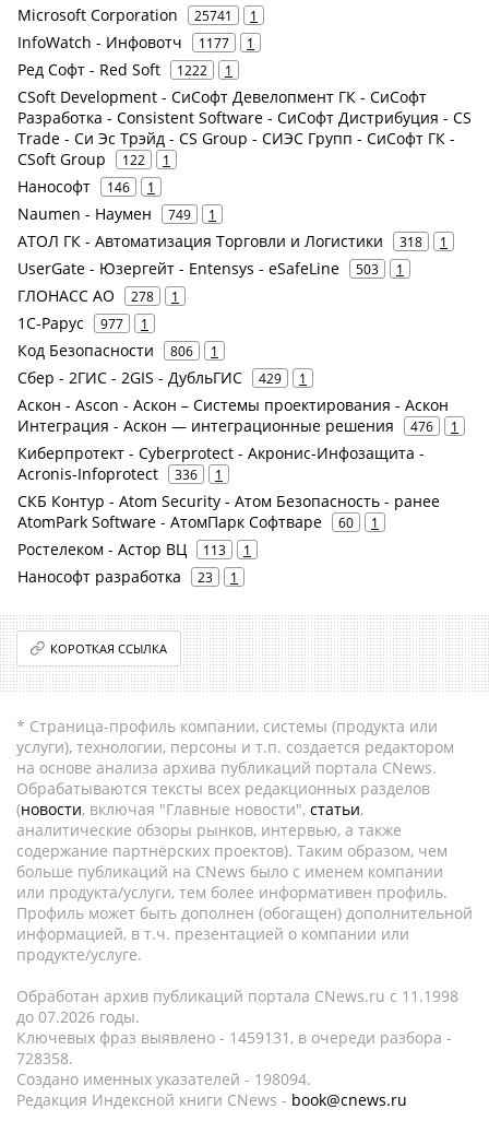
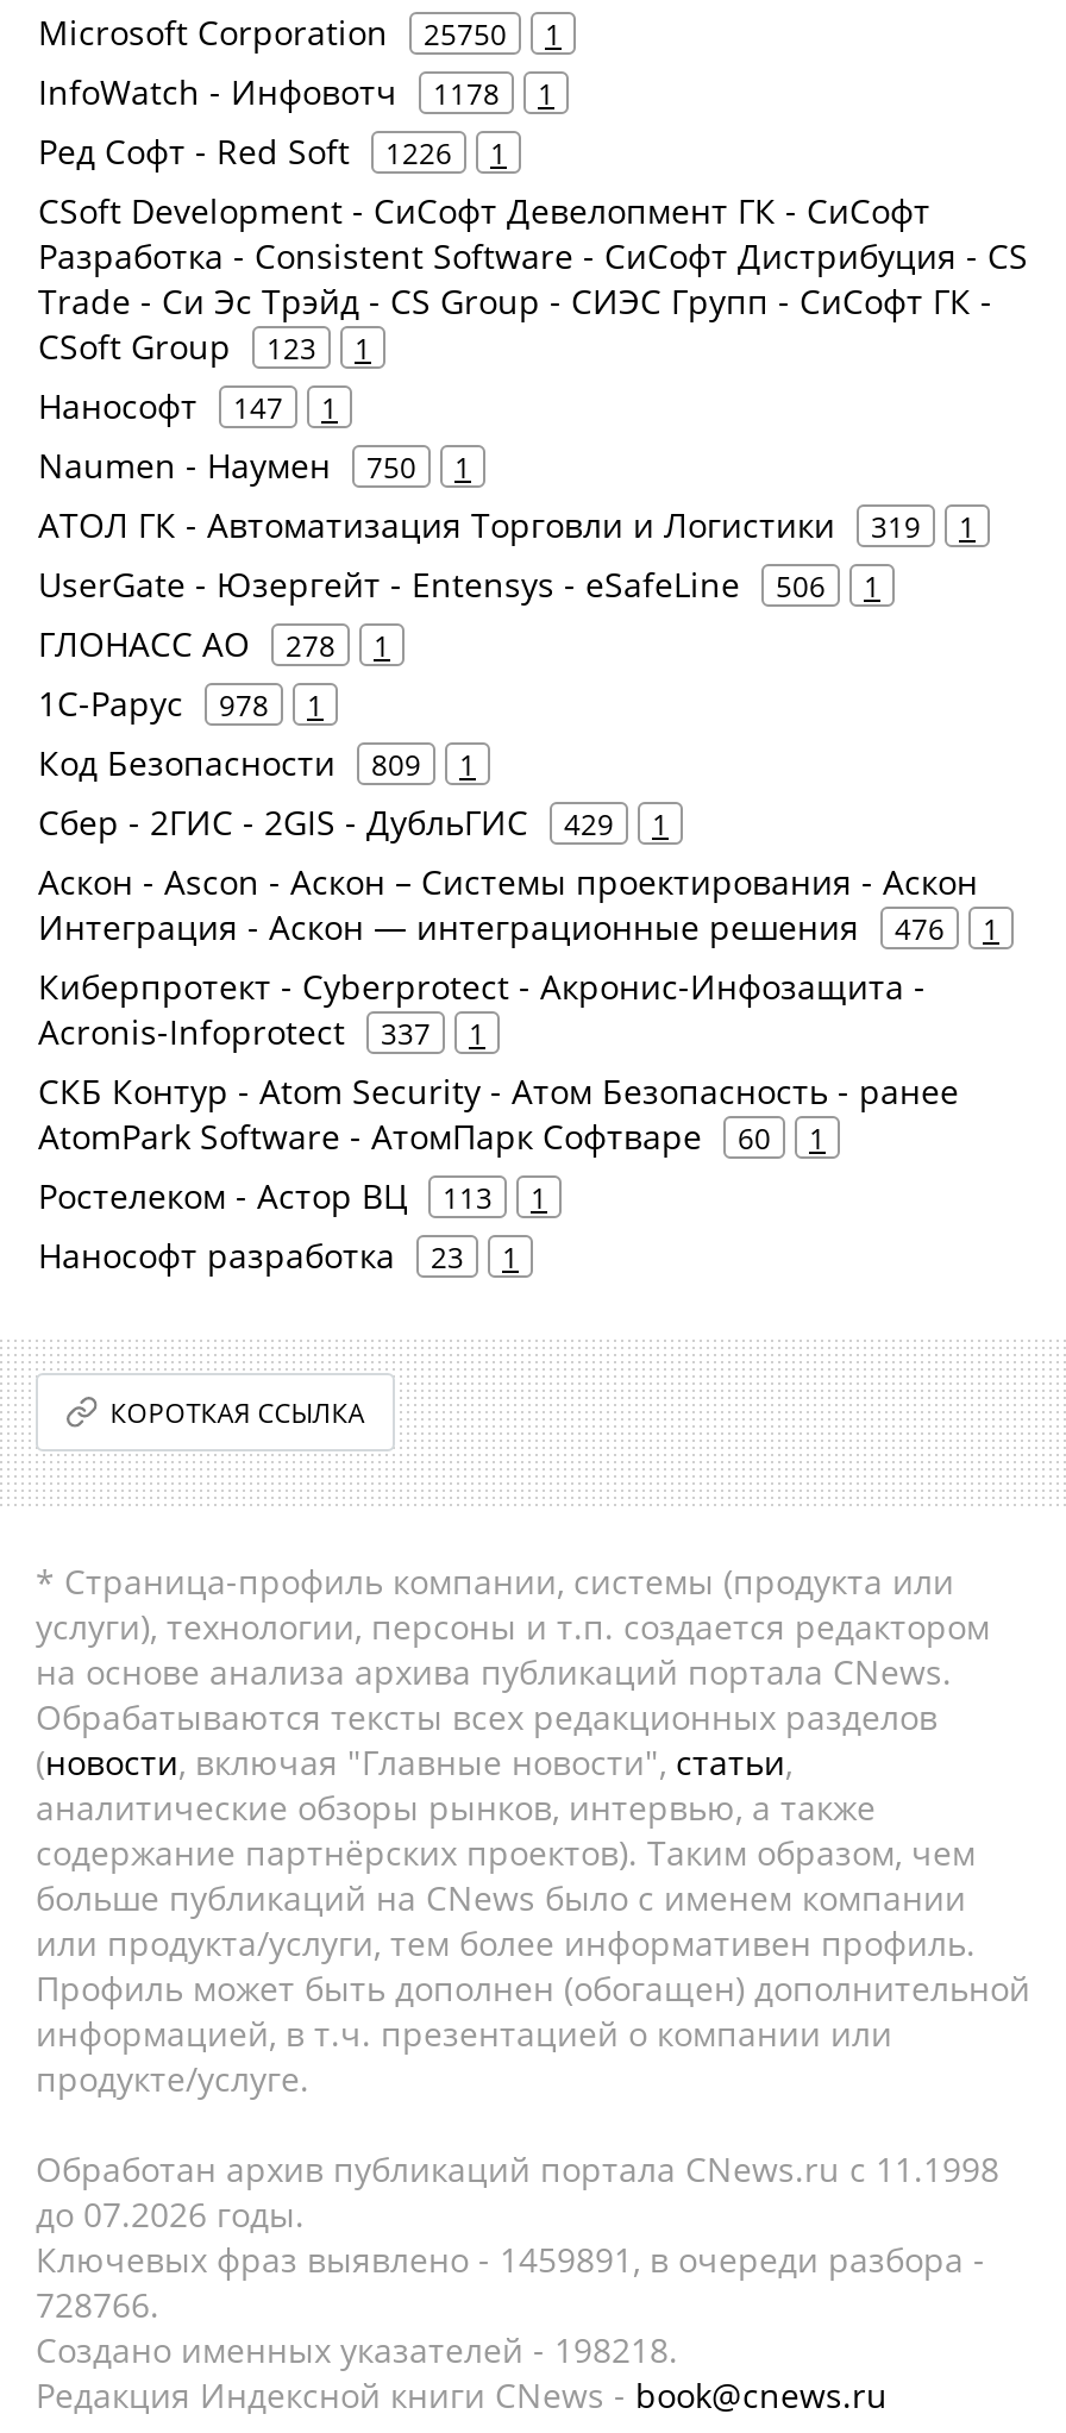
- Microsoft Corporation 25741 1
+ Microsoft Corporation 25750 1

- InfoWatch - Инфовотч 1177 1
+ InfoWatch - Инфовотч 1178 1

- Ред Софт - Red Soft 1222 1
+ Ред Софт - Red Soft 1226 1

- CSoft Group 122 1
+ CSoft Group 123 1

- Нанософт 146 1
+ Нанософт 147 1

- Naumen - Наумен 749 1
+ Naumen - Наумен 750 1

- АТОЛ ГК - Автоматизация Торговли и Логистики 318 1
+ АТОЛ ГК - Автоматизация Торговли и Логистики 319 1

- UserGate - Юзергейт - Entensys - eSafeLine 503 1
+ UserGate - Юзергейт - Entensys - eSafeLine 506 1

- 1С-Рарус 977 1
+ 1С-Рарус 978 1

- Код Безопасности 806 1
+ Код Безопасности 809 1

- Acronis-Infoprotect 336 1
+ Acronis-Infoprotect 337 1

- Ключевых фраз выявлено - 1459131, в очереди разбора -
+ Ключевых фраз выявлено - 1459891, в очереди разбора -

- 728358.
+ 728766.

- Создано именных указателей - 198094.
+ Создано именных указателей - 198218.
